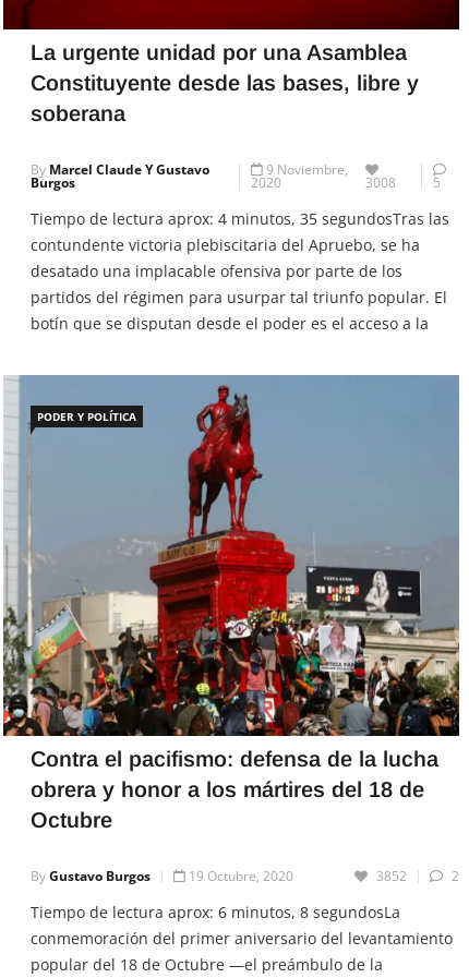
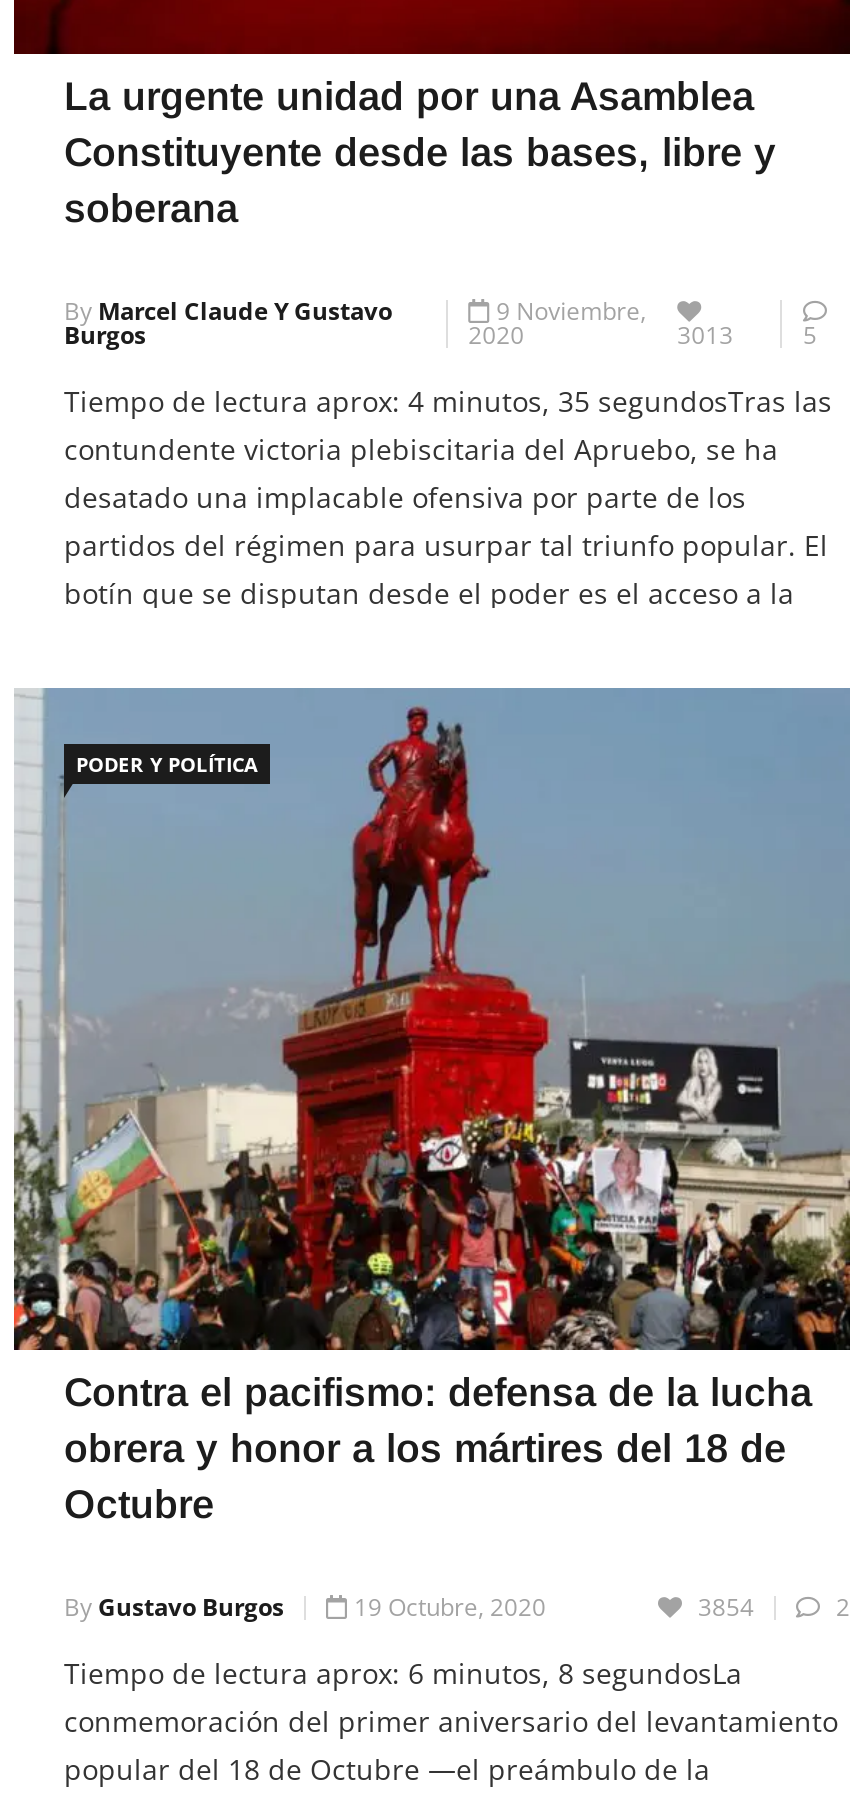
- 3008
+ 3013

- 3852
+ 3854
